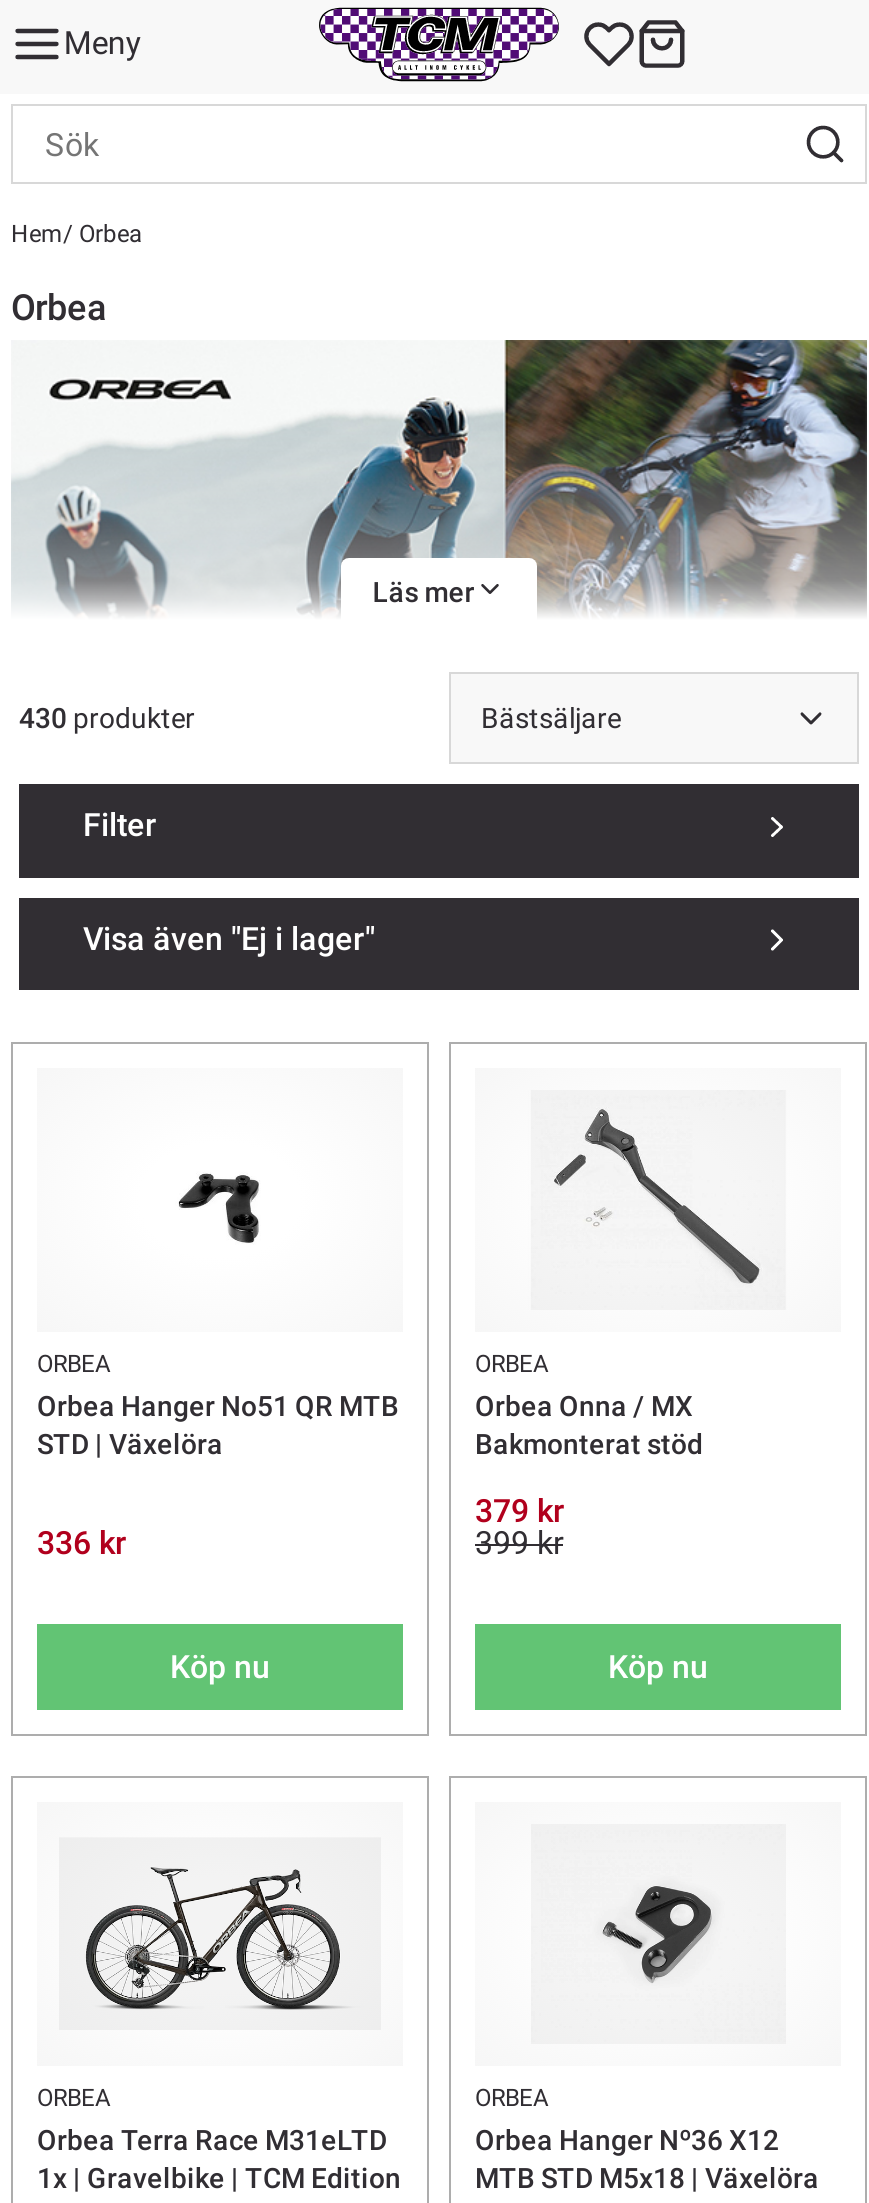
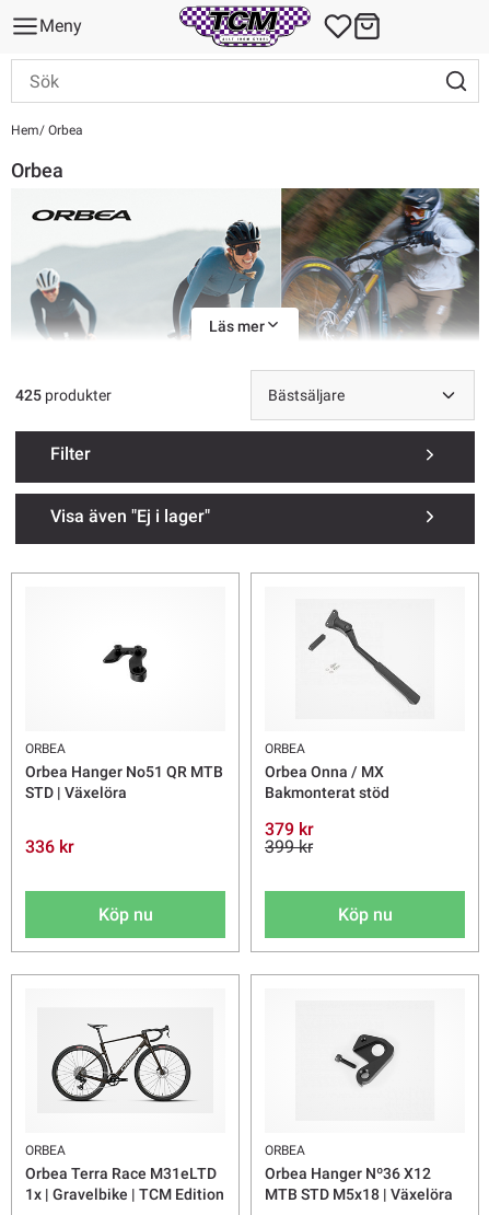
- 430 produkter
+ 425 produkter
